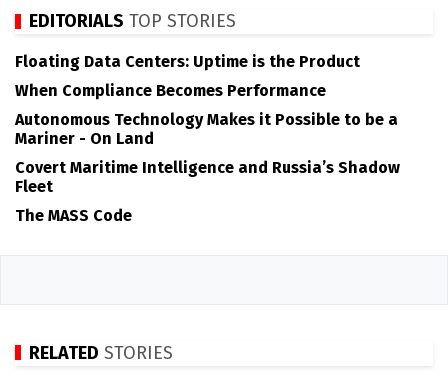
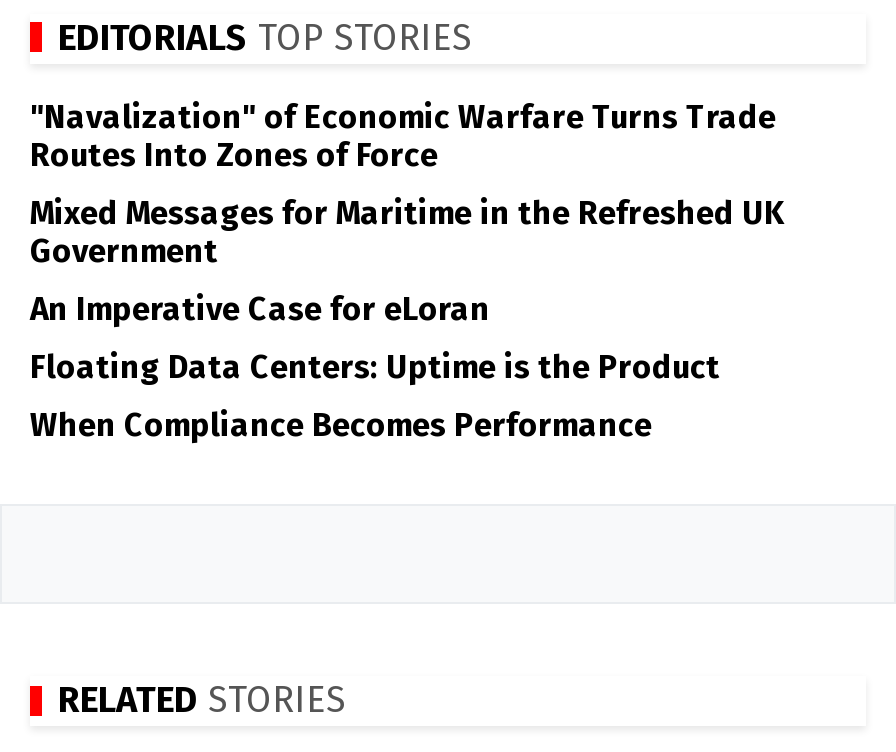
+ "Navalization" of Economic Warfare Turns Trade
+ Routes Into Zones of Force
+ Mixed Messages for Maritime in the Refreshed UK
+ Government
+ An Imperative Case for eLoran

moved down: Floating Data Centers: Uptime is the Product | When Compliance Becomes Performance

- Autonomous Technology Makes it Possible to be a
- Mariner - On Land
- Covert Maritime Intelligence and Russia’s Shadow
- Fleet
- The MASS Code
